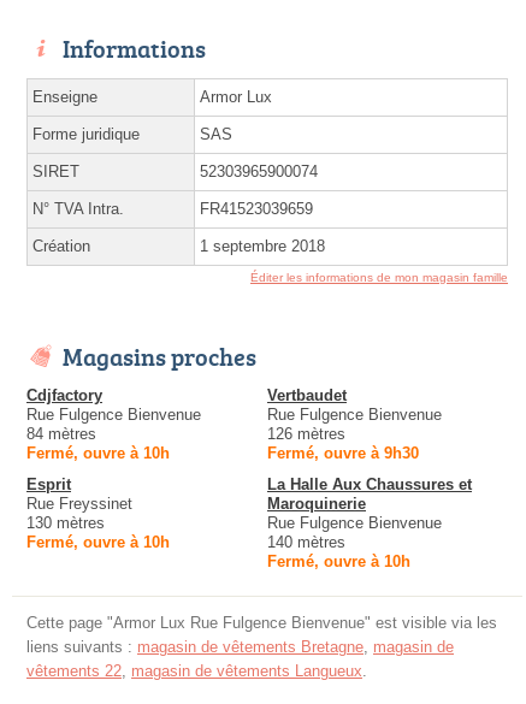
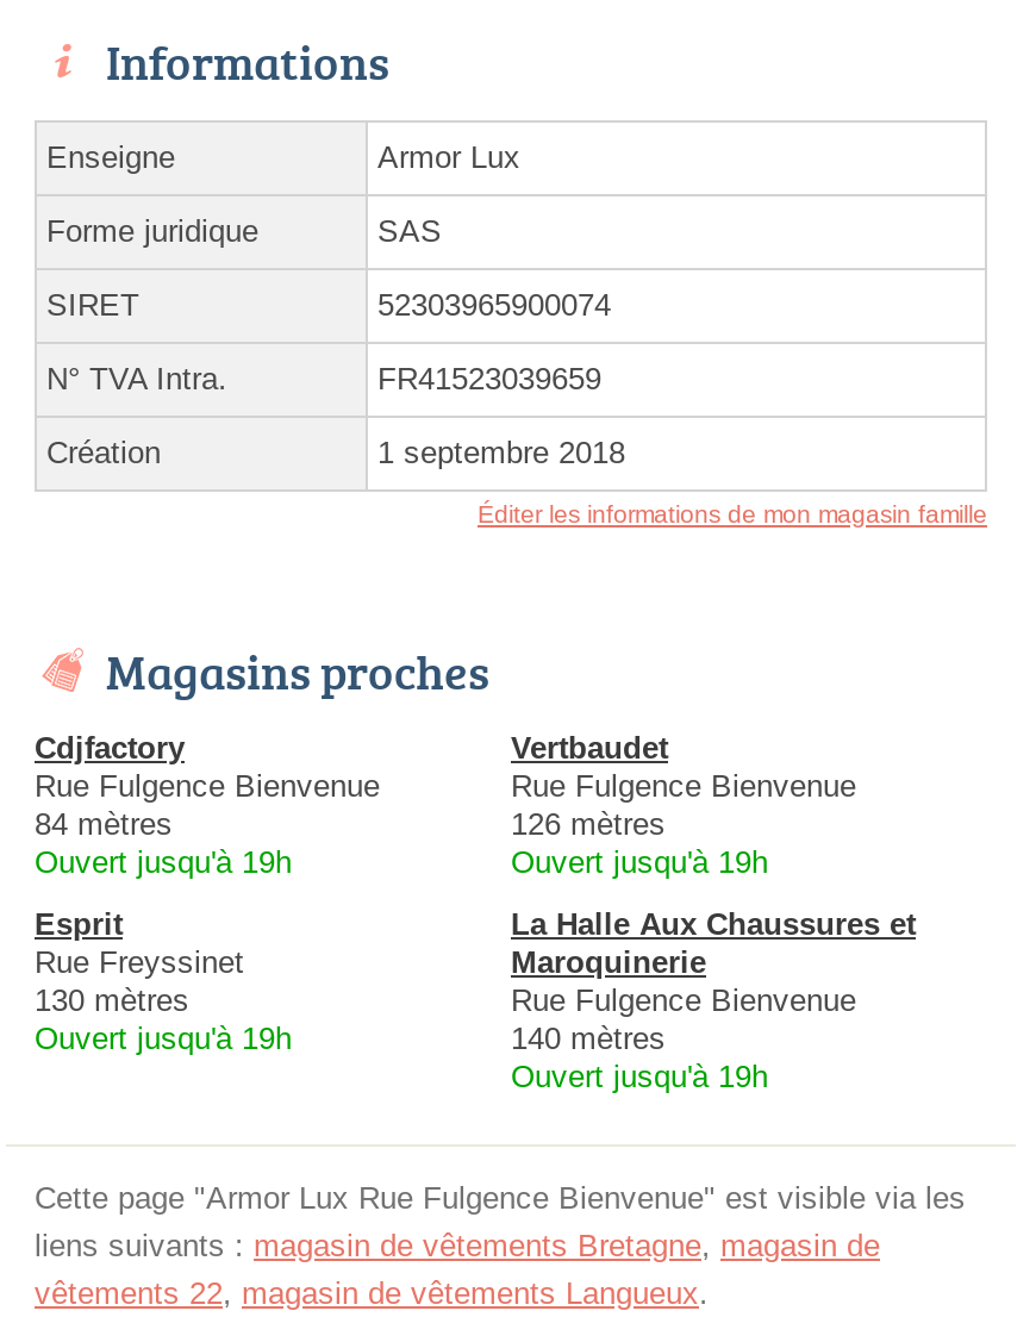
- Fermé, ouvre à 10h
+ Ouvert jusqu'à 19h

- Fermé, ouvre à 9h30
+ Ouvert jusqu'à 19h

- Fermé, ouvre à 10h
+ Ouvert jusqu'à 19h

- Fermé, ouvre à 10h
+ Ouvert jusqu'à 19h
